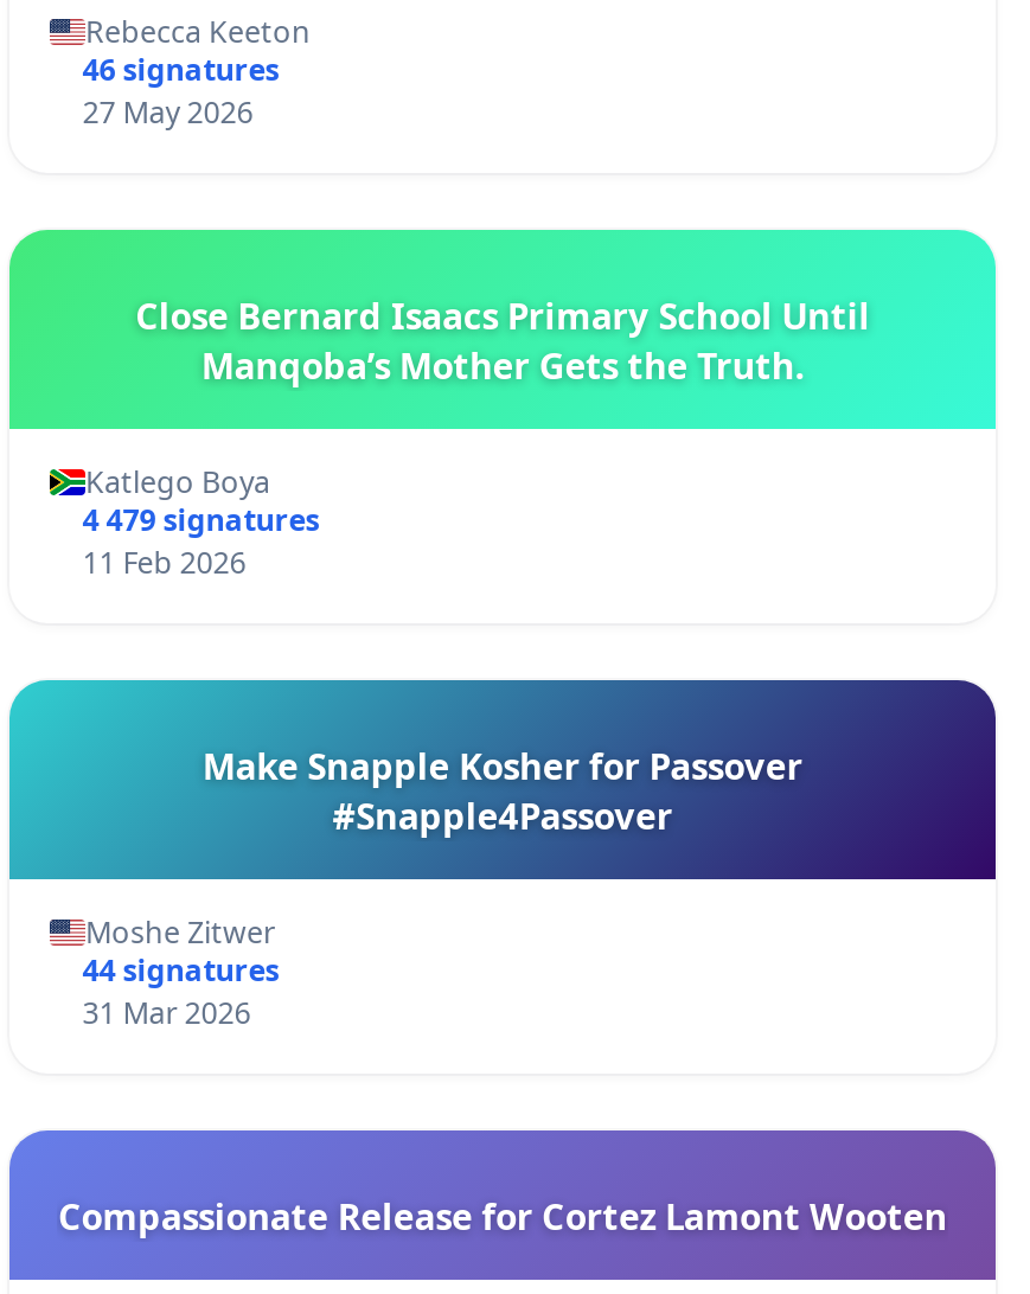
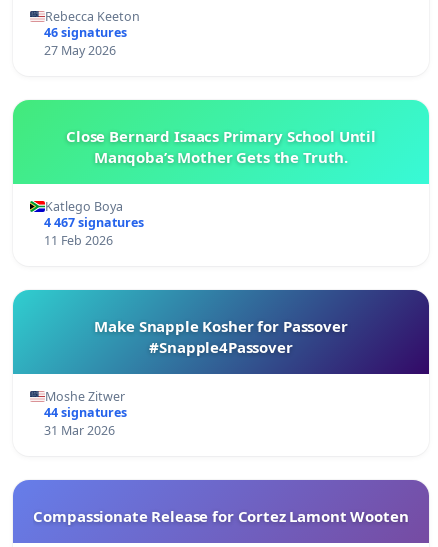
- 4 479 signatures
+ 4 467 signatures
